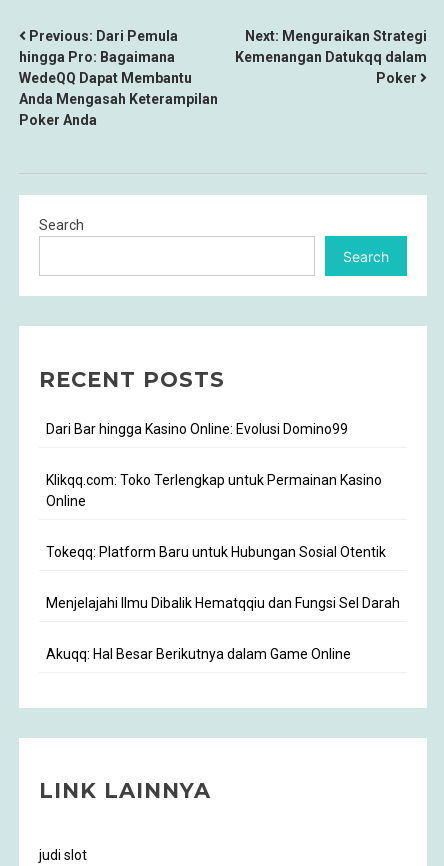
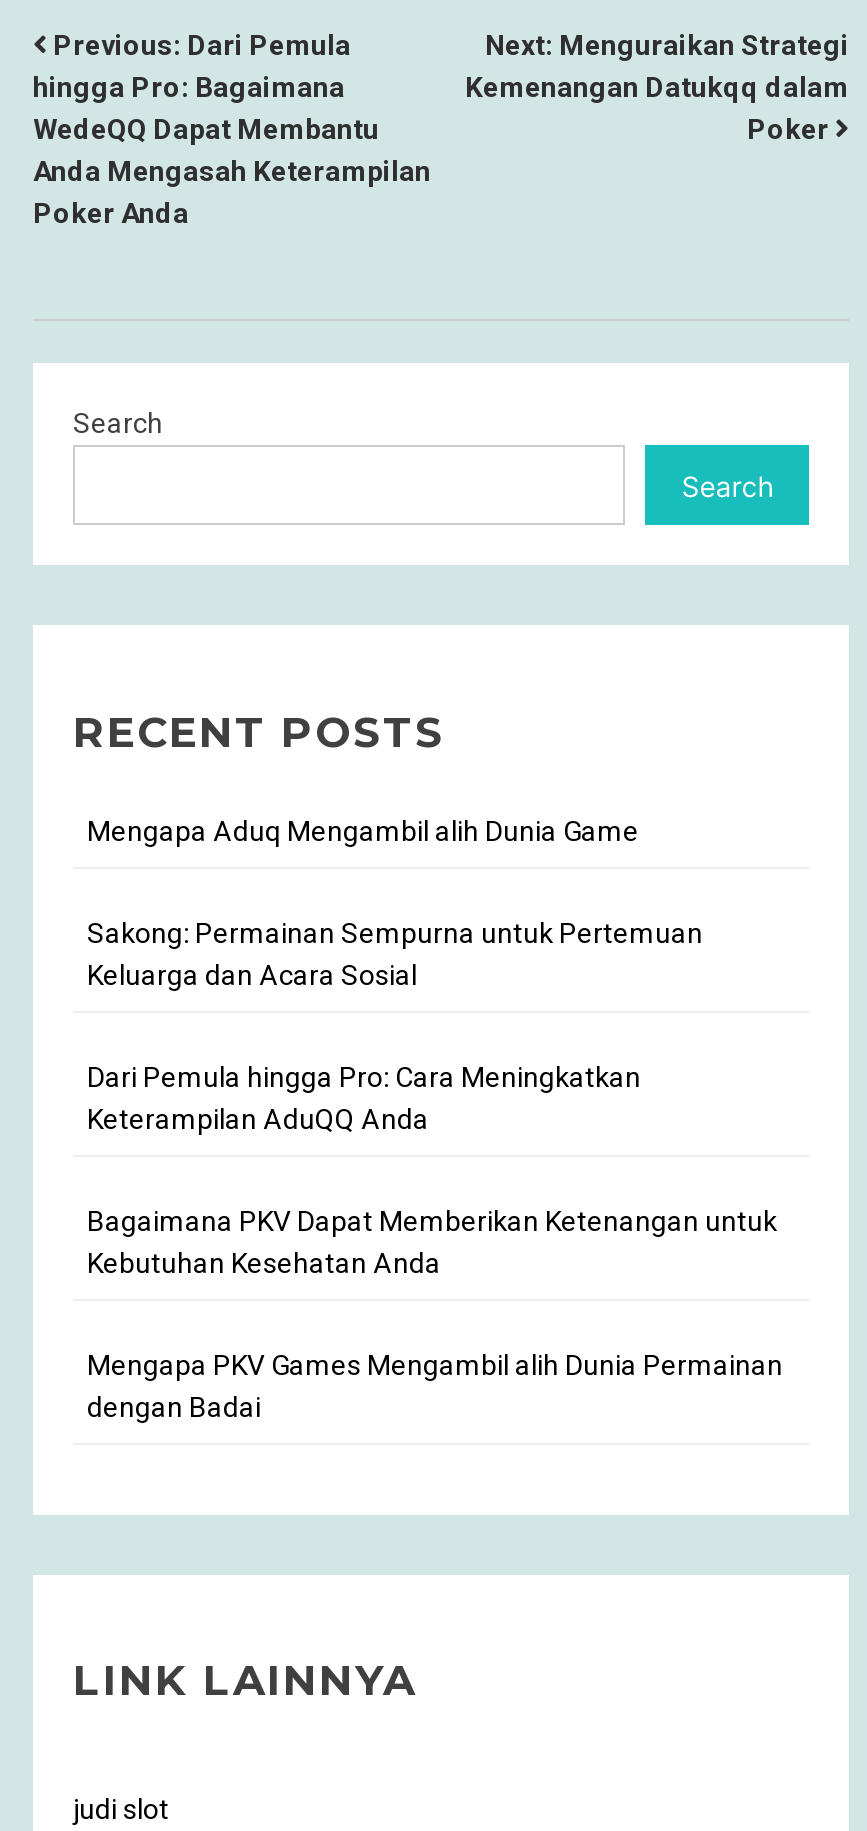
- Dari Bar hingga Kasino Online: Evolusi Domino99
+ Mengapa Aduq Mengambil alih Dunia Game

- Klikqq.com: Toko Terlengkap untuk Permainan Kasino
- Online
+ Sakong: Permainan Sempurna untuk Pertemuan
+ Keluarga dan Acara Sosial

- Tokeqq: Platform Baru untuk Hubungan Sosial Otentik
+ Dari Pemula hingga Pro: Cara Meningkatkan
+ Keterampilan AduQQ Anda

- Menjelajahi Ilmu Dibalik Hematqqiu dan Fungsi Sel Darah
+ Bagaimana PKV Dapat Memberikan Ketenangan untuk
+ Kebutuhan Kesehatan Anda

- Akuqq: Hal Besar Berikutnya dalam Game Online
+ Mengapa PKV Games Mengambil alih Dunia Permainan
+ dengan Badai
